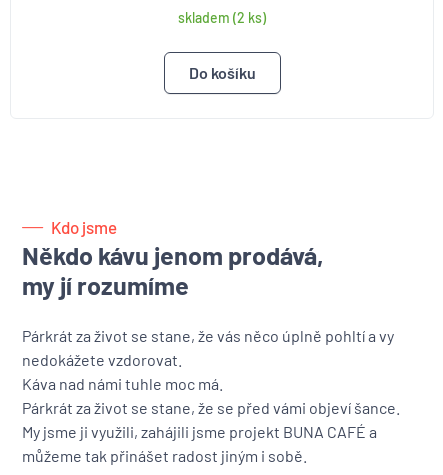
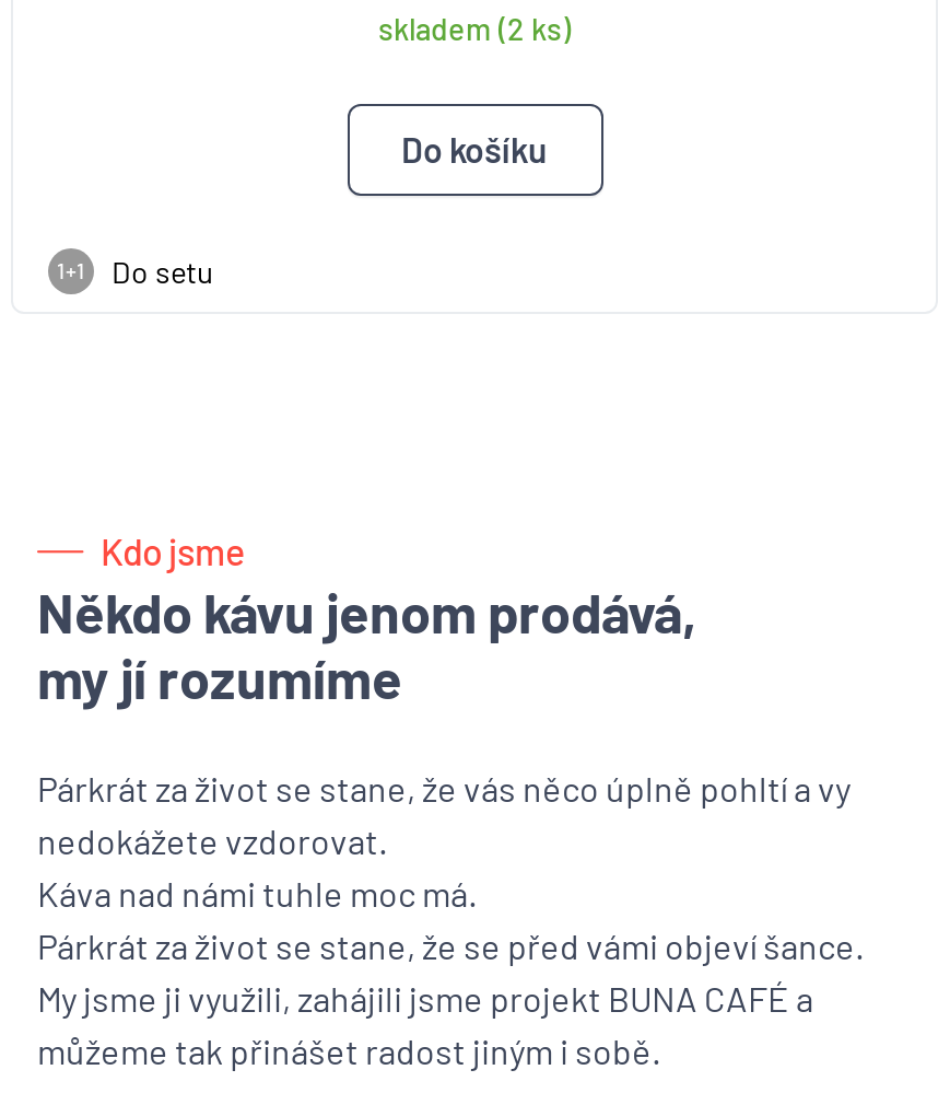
+ 1+1
+ Do setu
